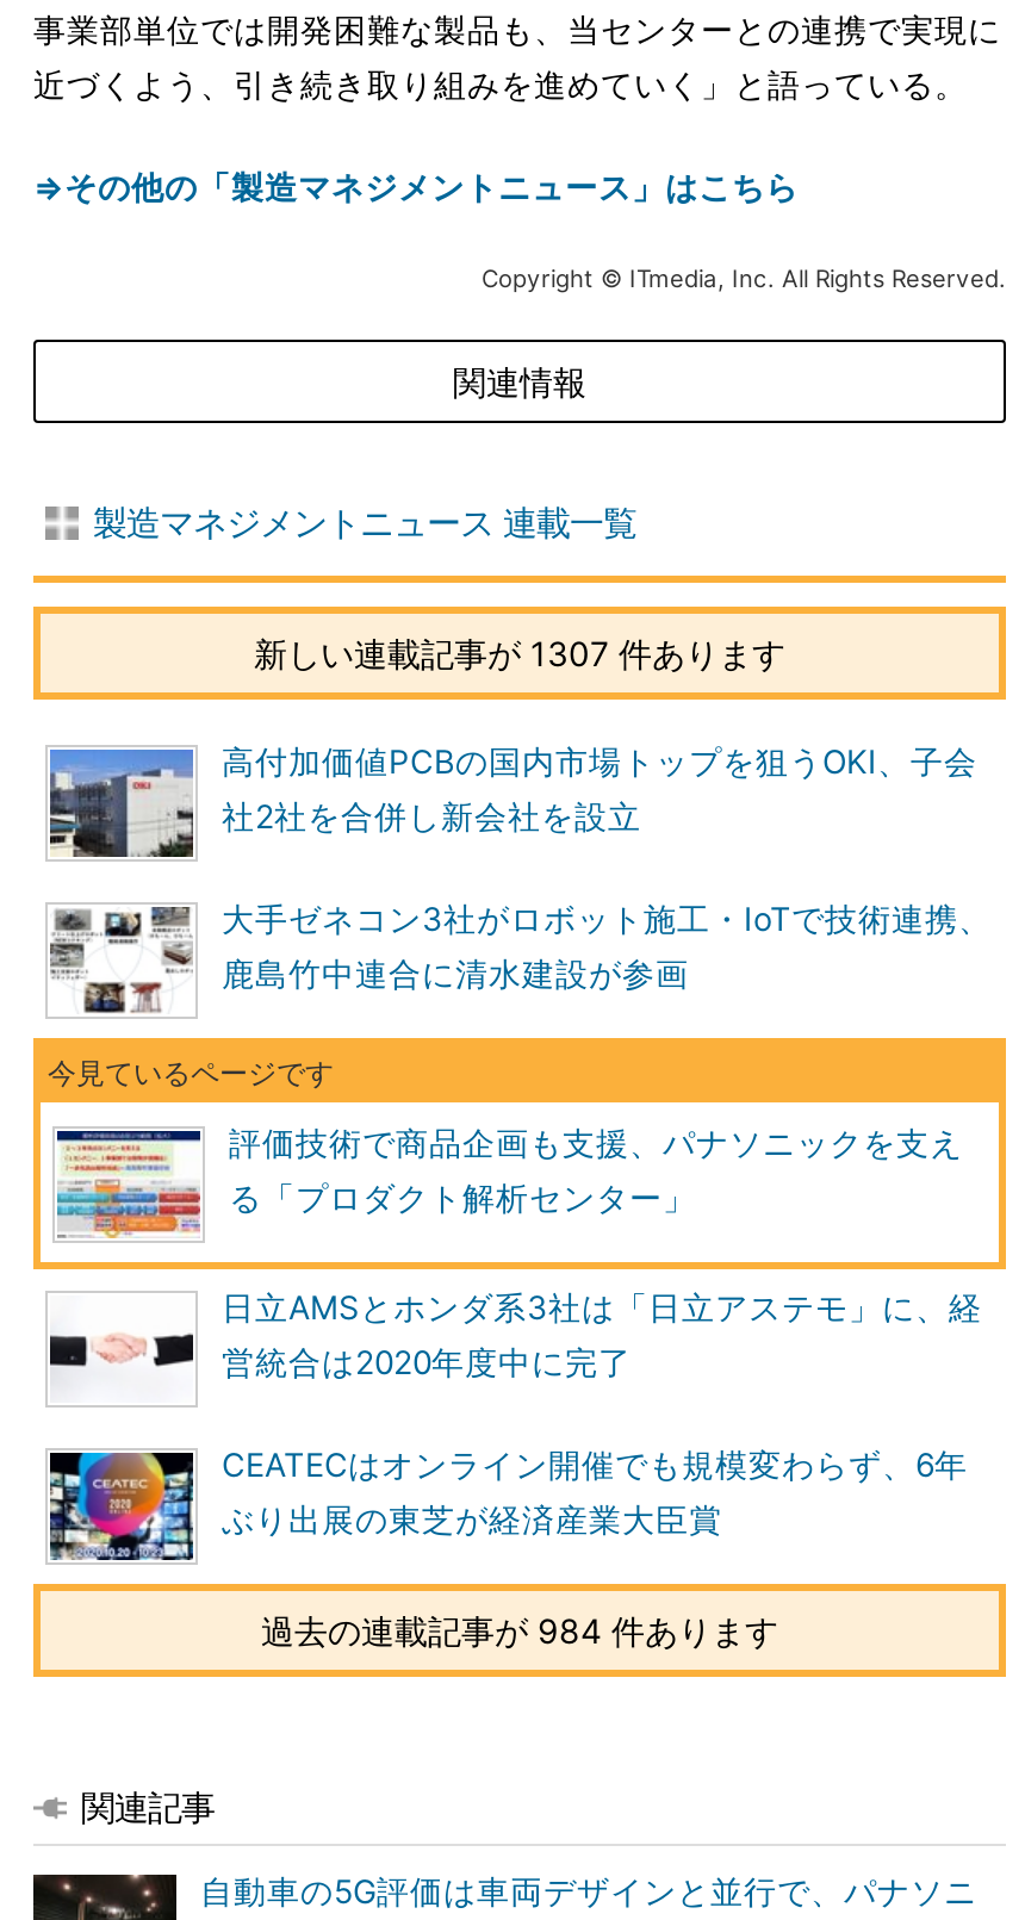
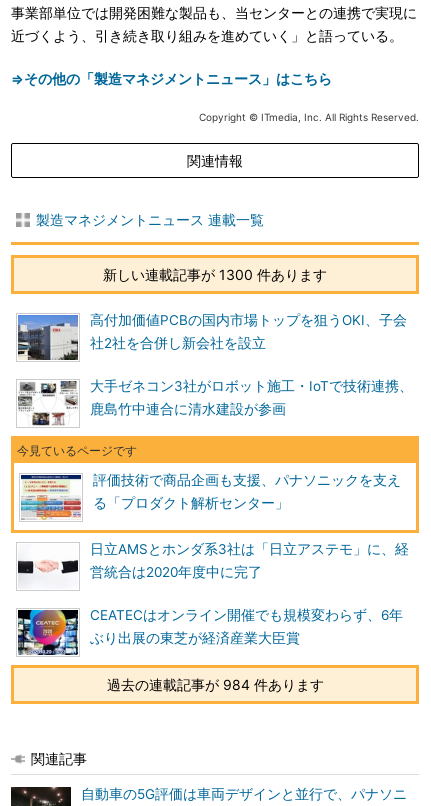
- 新しい連載記事が 1307 件あります
+ 新しい連載記事が 1300 件あります
